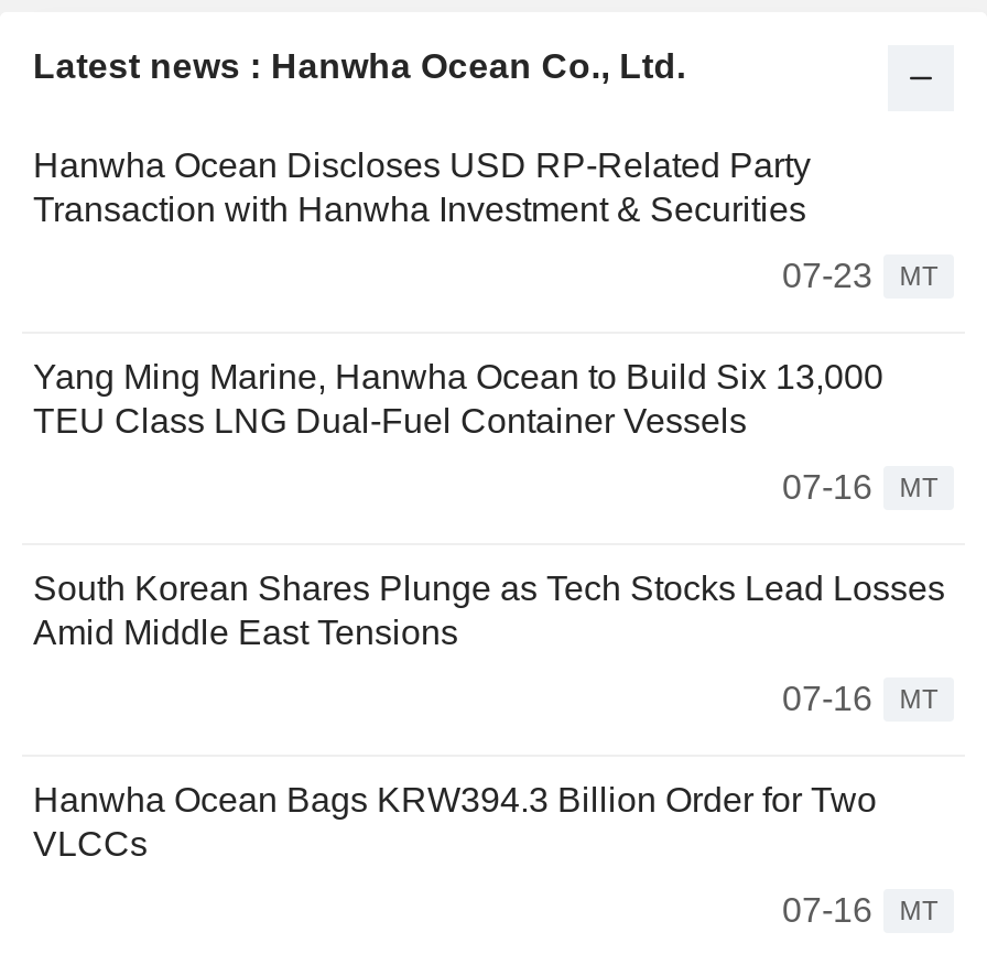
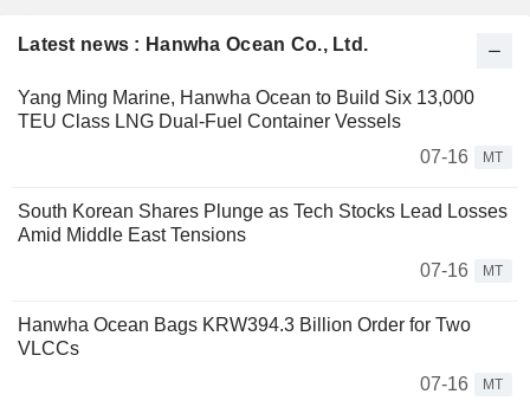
- Hanwha Ocean Discloses USD RP-Related Party
- Transaction with Hanwha Investment & Securities
- 07-23
- MT
